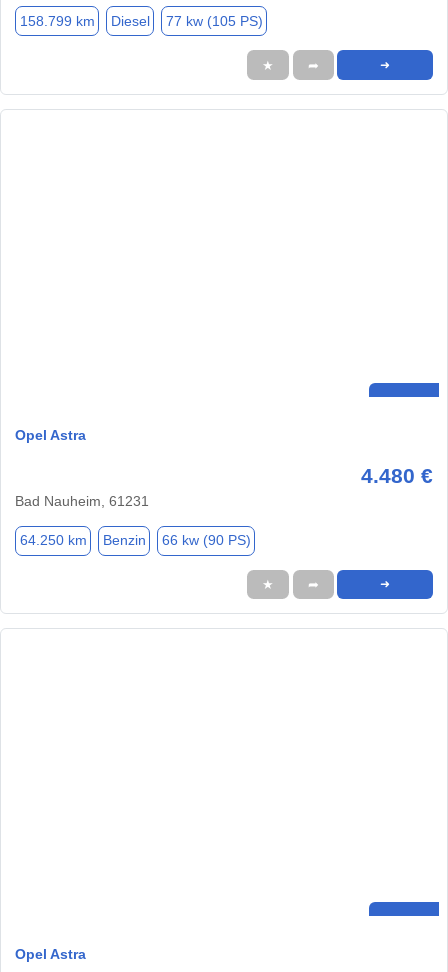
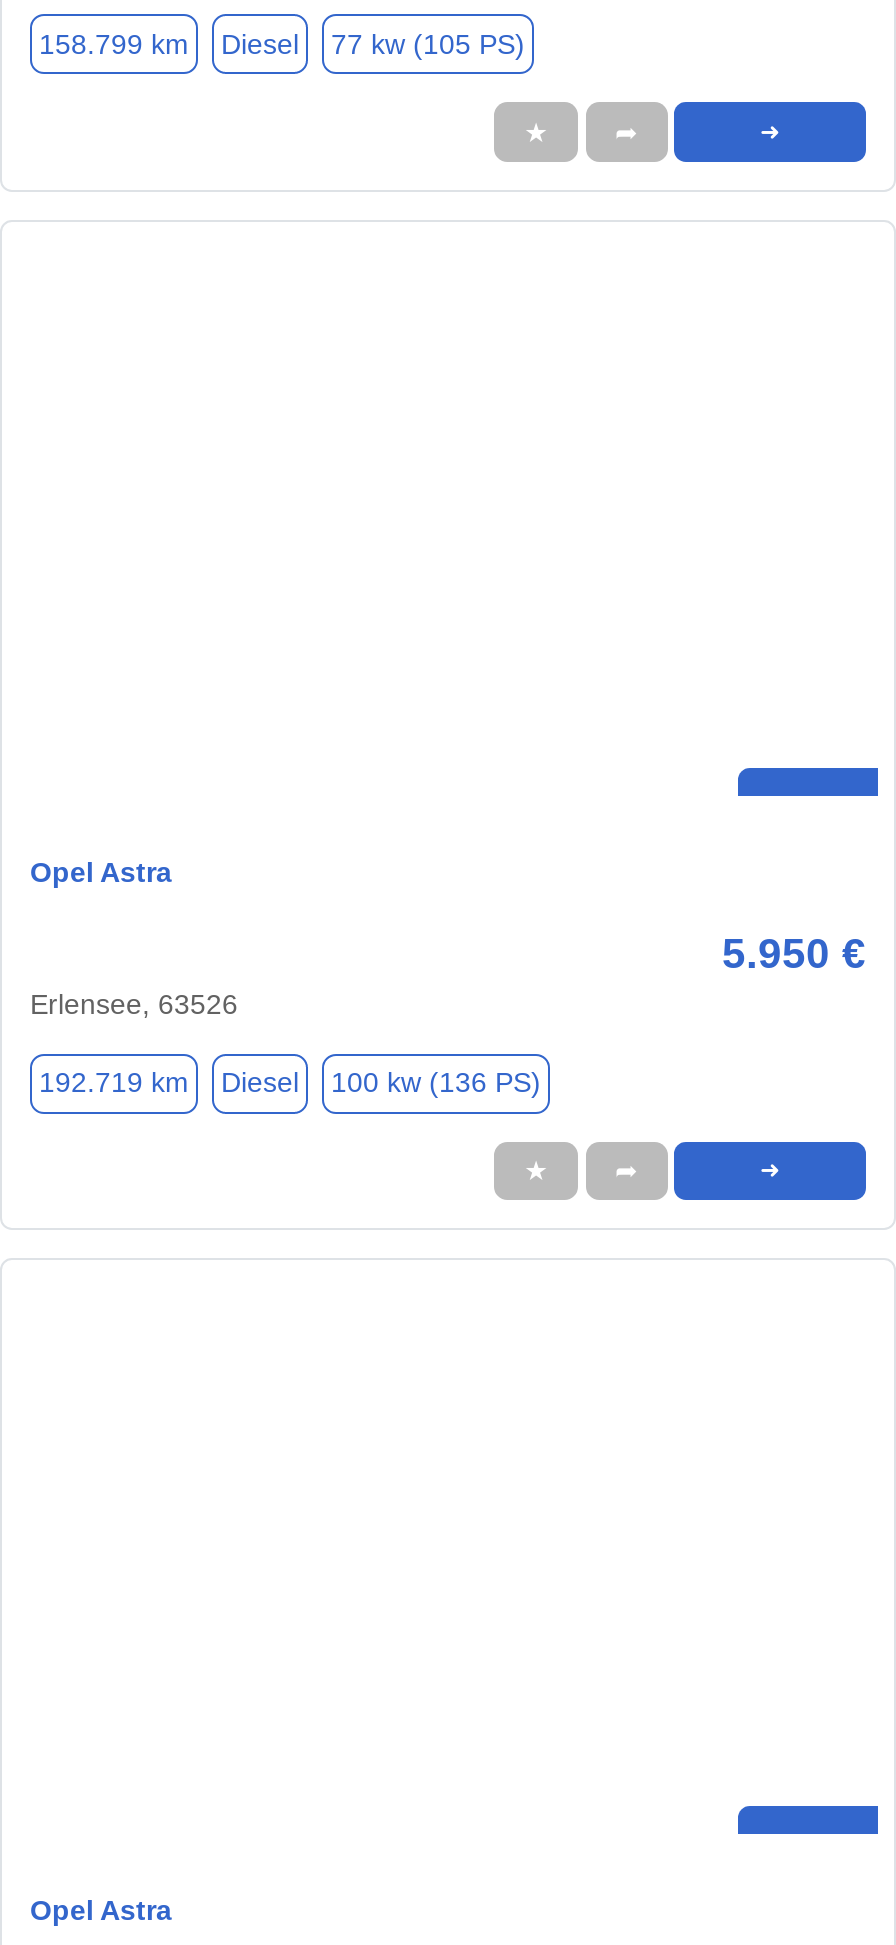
- 4.480 €
- Bad Nauheim, 61231
+ 5.950 €
+ Erlensee, 63526

- 64.250 km
- Benzin
- 66 kw (90 PS)
+ 192.719 km
+ Diesel
+ 100 kw (136 PS)
